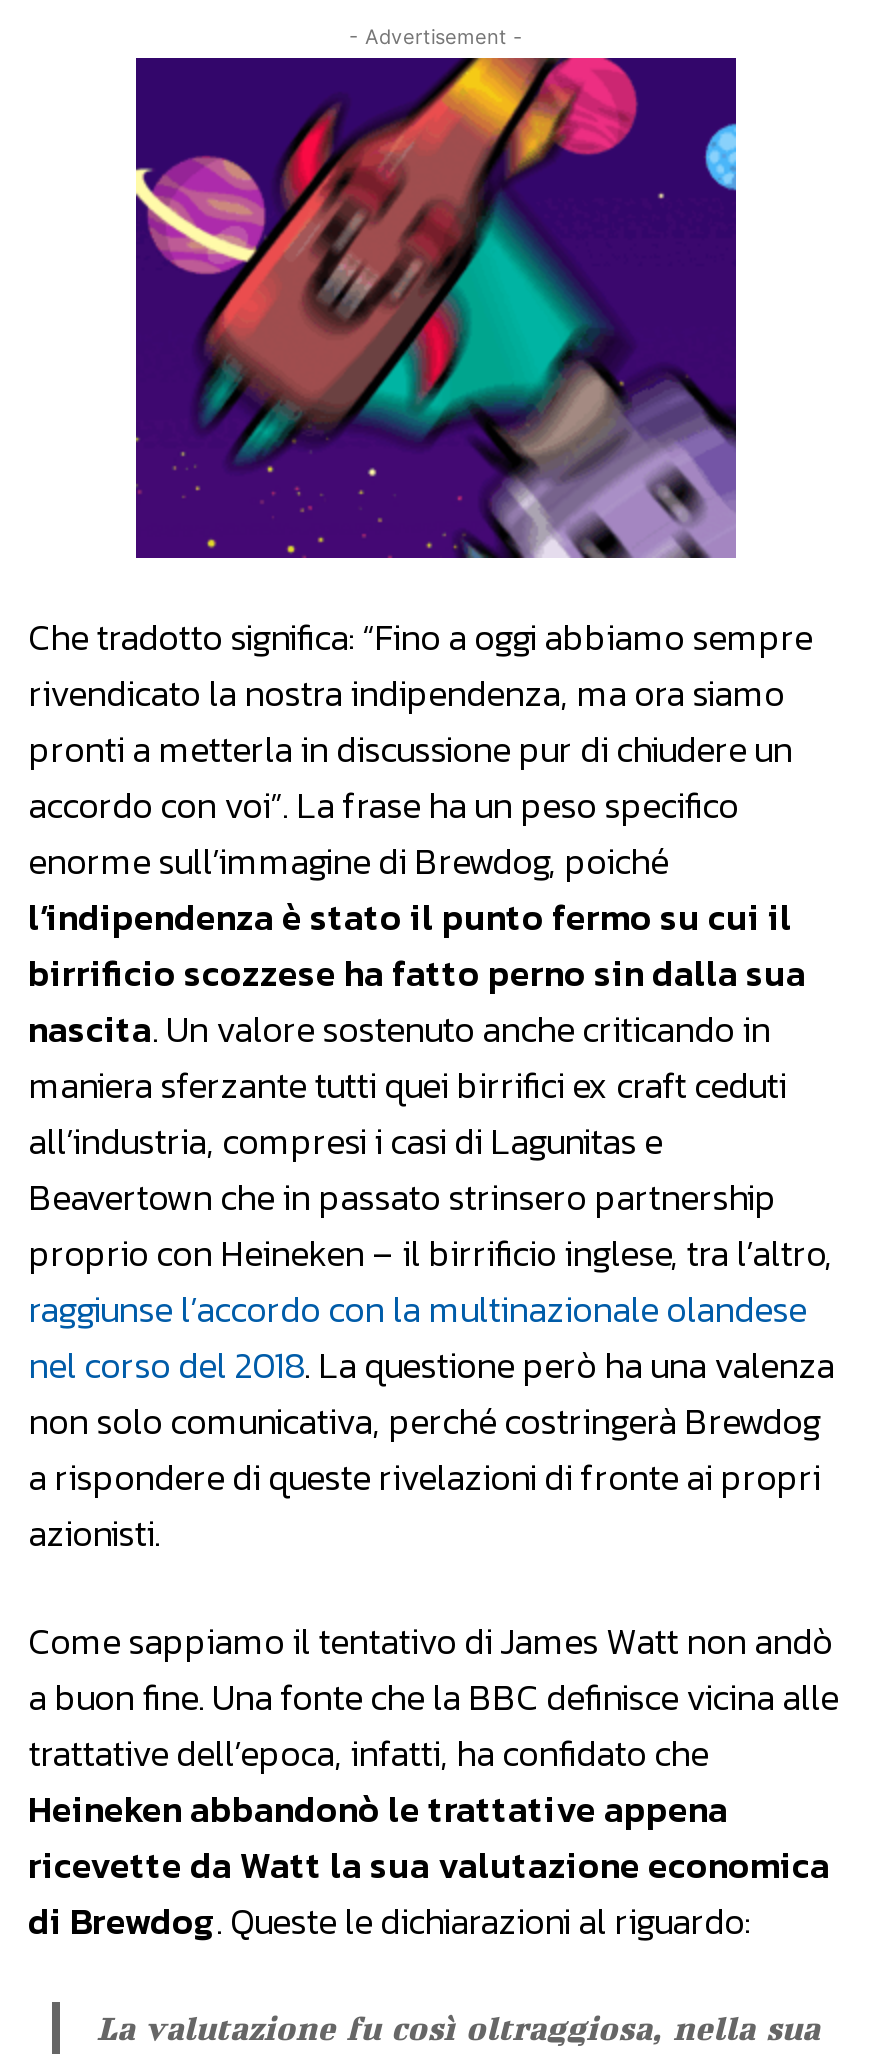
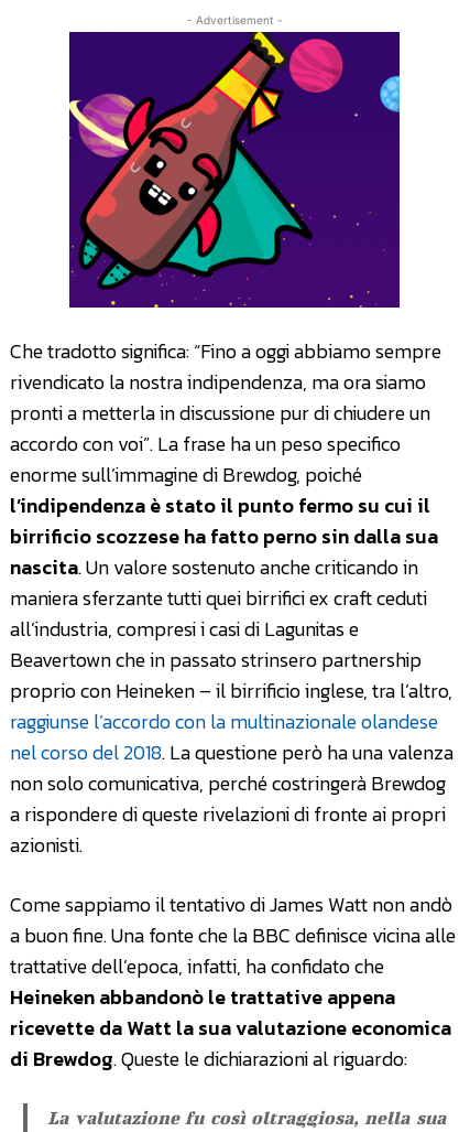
- [image]
+ [image]
